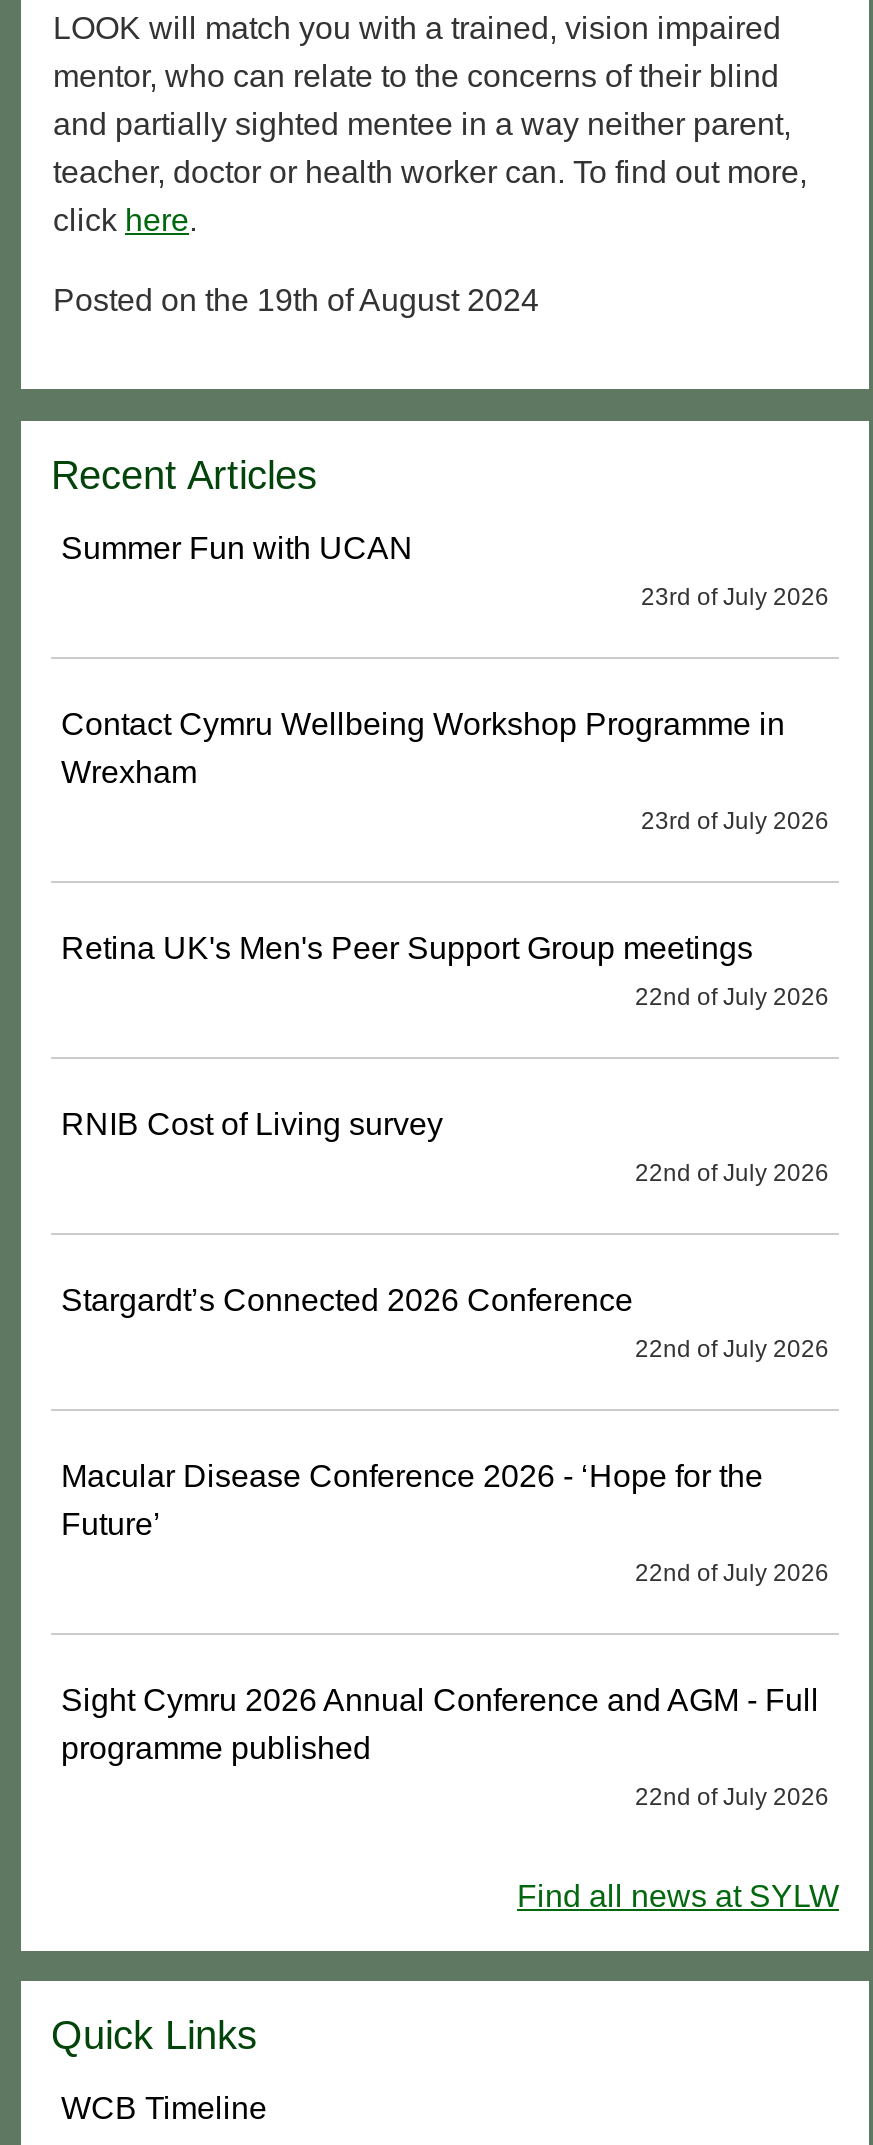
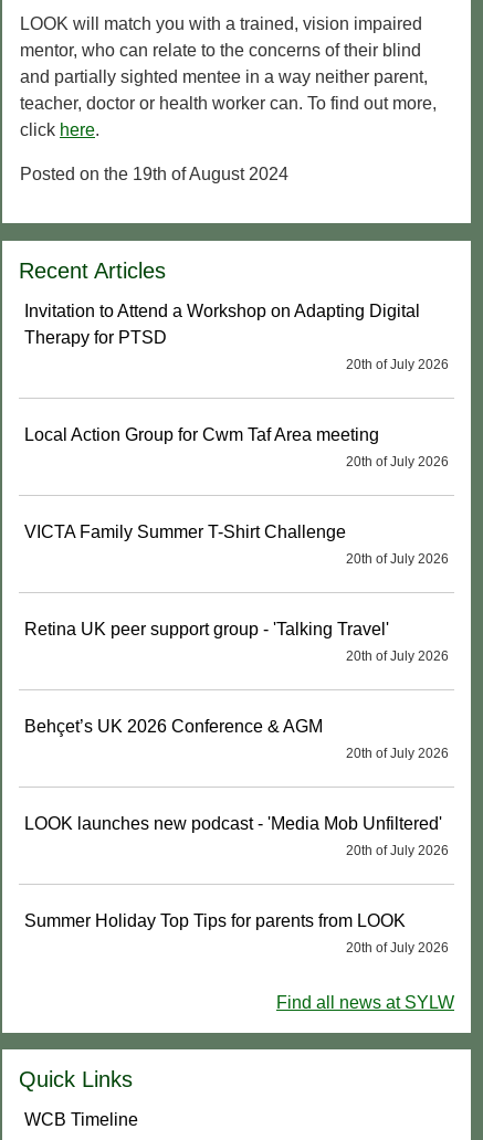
- Summer Fun with UCAN
+ Invitation to Attend a Workshop on Adapting Digital
+ Therapy for PTSD

- 23rd of July 2026
+ 20th of July 2026

- Contact Cymru Wellbeing Workshop Programme in
- Wrexham
+ Local Action Group for Cwm Taf Area meeting

- 23rd of July 2026
+ 20th of July 2026

- Retina UK's Men's Peer Support Group meetings
+ VICTA Family Summer T-Shirt Challenge

- 22nd of July 2026
+ 20th of July 2026

- RNIB Cost of Living survey
+ Retina UK peer support group - 'Talking Travel'

- 22nd of July 2026
+ 20th of July 2026

- Stargardt’s Connected 2026 Conference
+ Behçet’s UK 2026 Conference & AGM

- 22nd of July 2026
+ 20th of July 2026

- Macular Disease Conference 2026 - ‘Hope for the
- Future’
+ LOOK launches new podcast - 'Media Mob Unfiltered'

- 22nd of July 2026
+ 20th of July 2026

- Sight Cymru 2026 Annual Conference and AGM - Full
- programme published
+ Summer Holiday Top Tips for parents from LOOK

- 22nd of July 2026
+ 20th of July 2026
